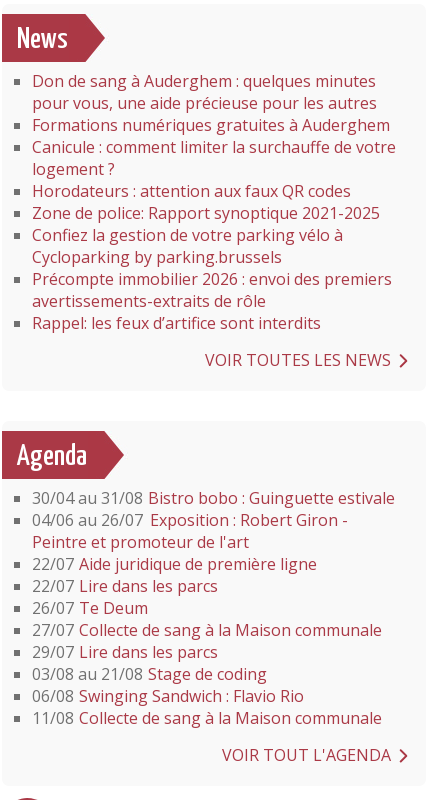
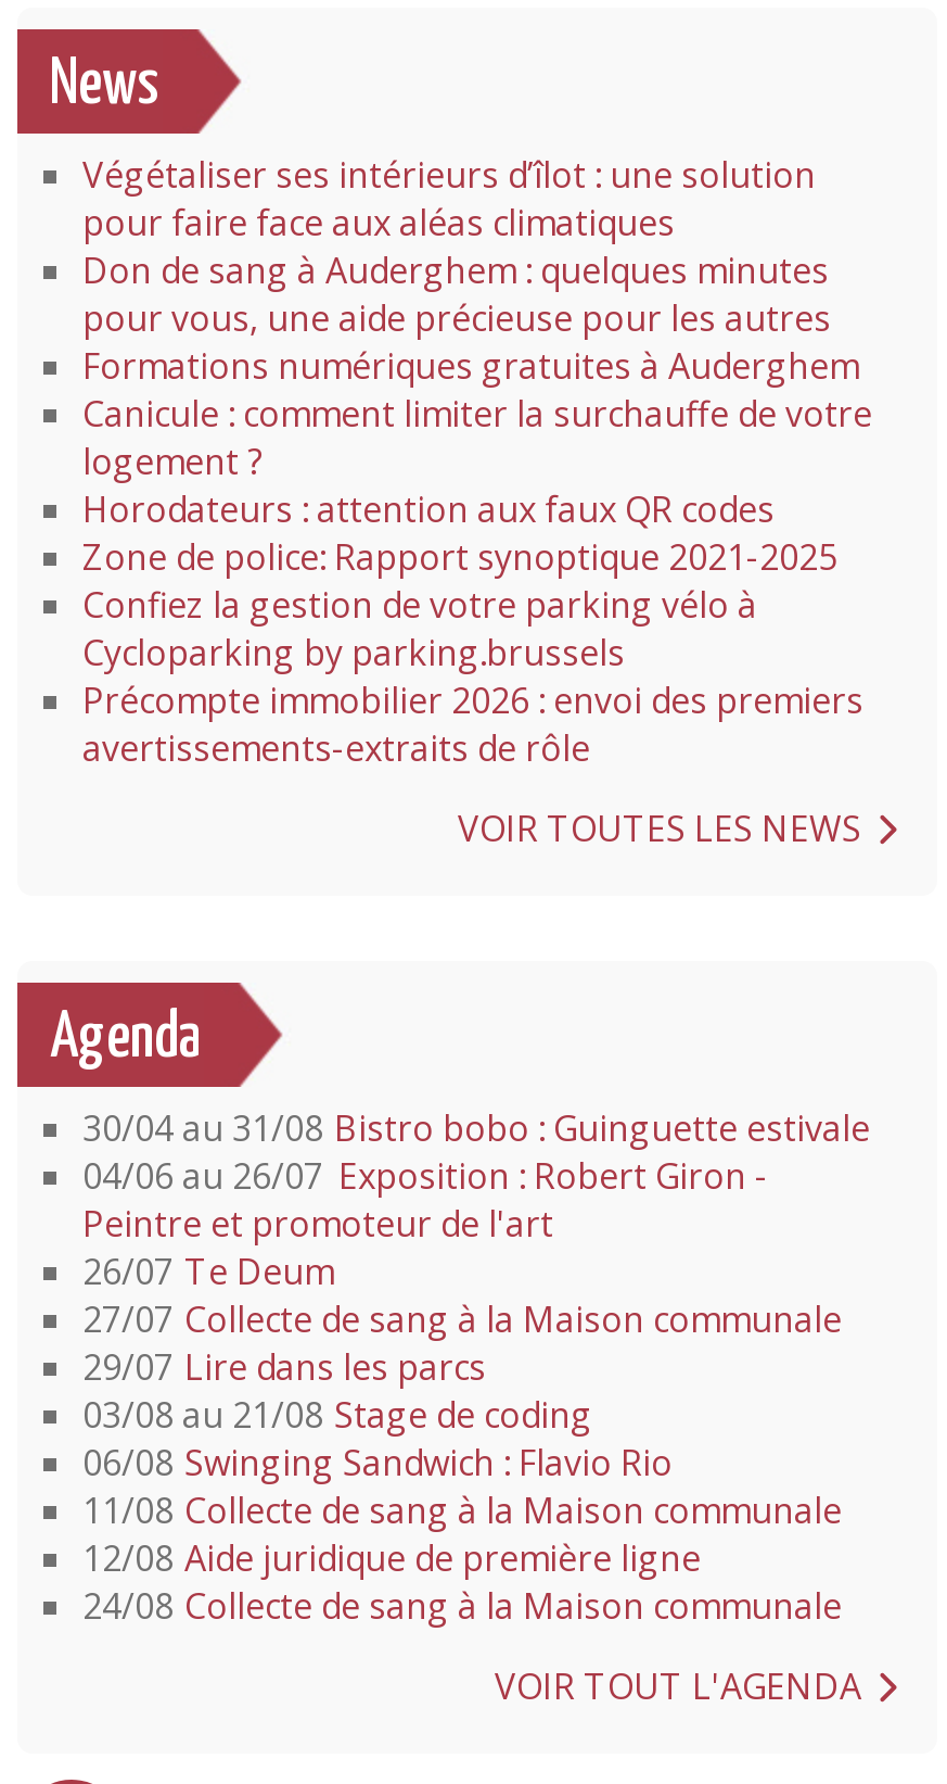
+ Végétaliser ses intérieurs d’îlot : une solution
+ pour faire face aux aléas climatiques

moved down: Don de sang à Auderghem : quelques minutes | pour vous, une aide précieuse pour les autres | Formations numériques gratuites à Auderghem | ... | Précompte immobilier 2026 : envoi des premiers | avertissements-extraits de rôle

- Rappel: les feux d’artifice sont interdits

- 22/07 Aide juridique de première ligne
- 22/07 Lire dans les parcs

moved up: 26/07 Te Deum | 27/07 Collecte de sang à la Maison communale | 29/07 Lire dans les parcs | 03/08 au 21/08 Stage de coding | 06/08 Swinging Sandwich : Flavio Rio | 11/08 Collecte de sang à la Maison communale

+ 12/08 Aide juridique de première ligne
+ 24/08 Collecte de sang à la Maison communale
